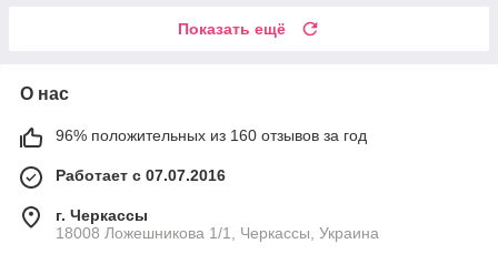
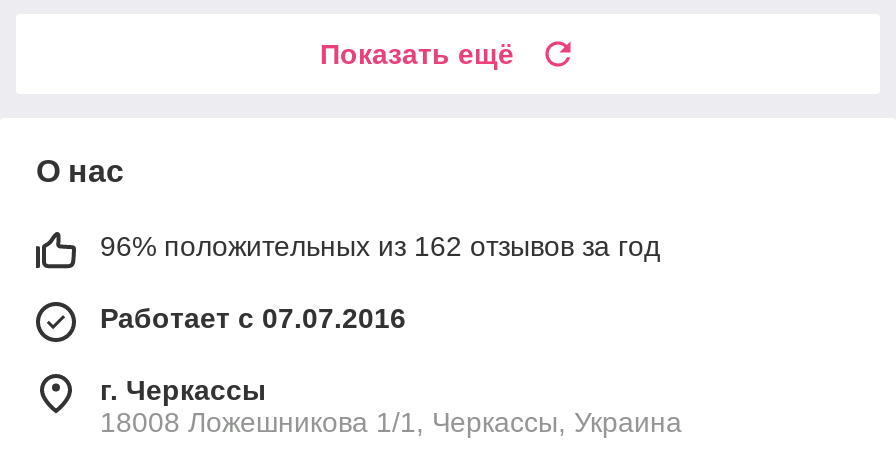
- 96% положительных из 160 отзывов за год
+ 96% положительных из 162 отзывов за год
